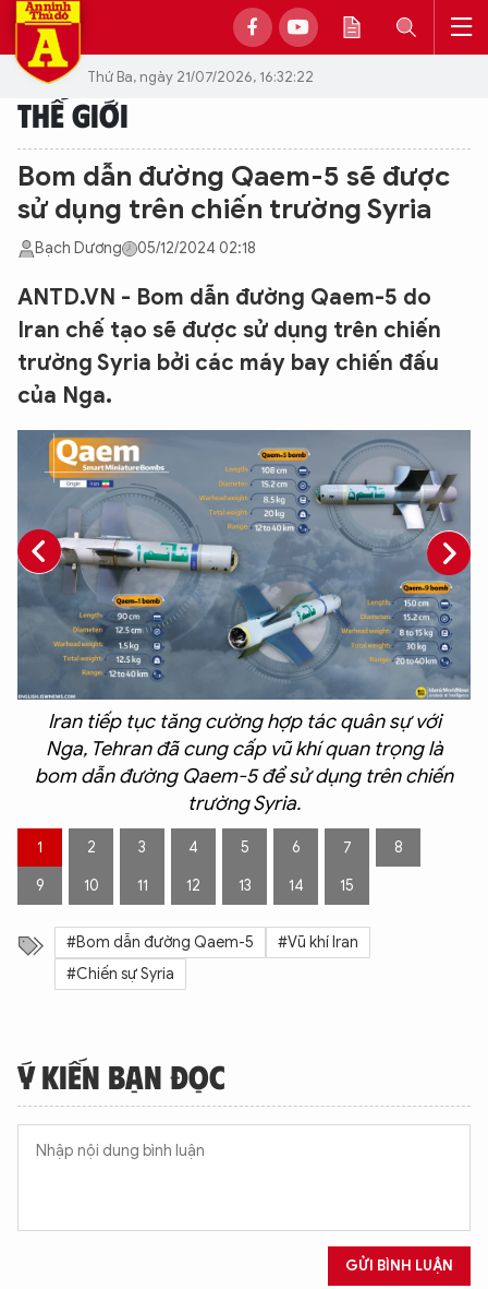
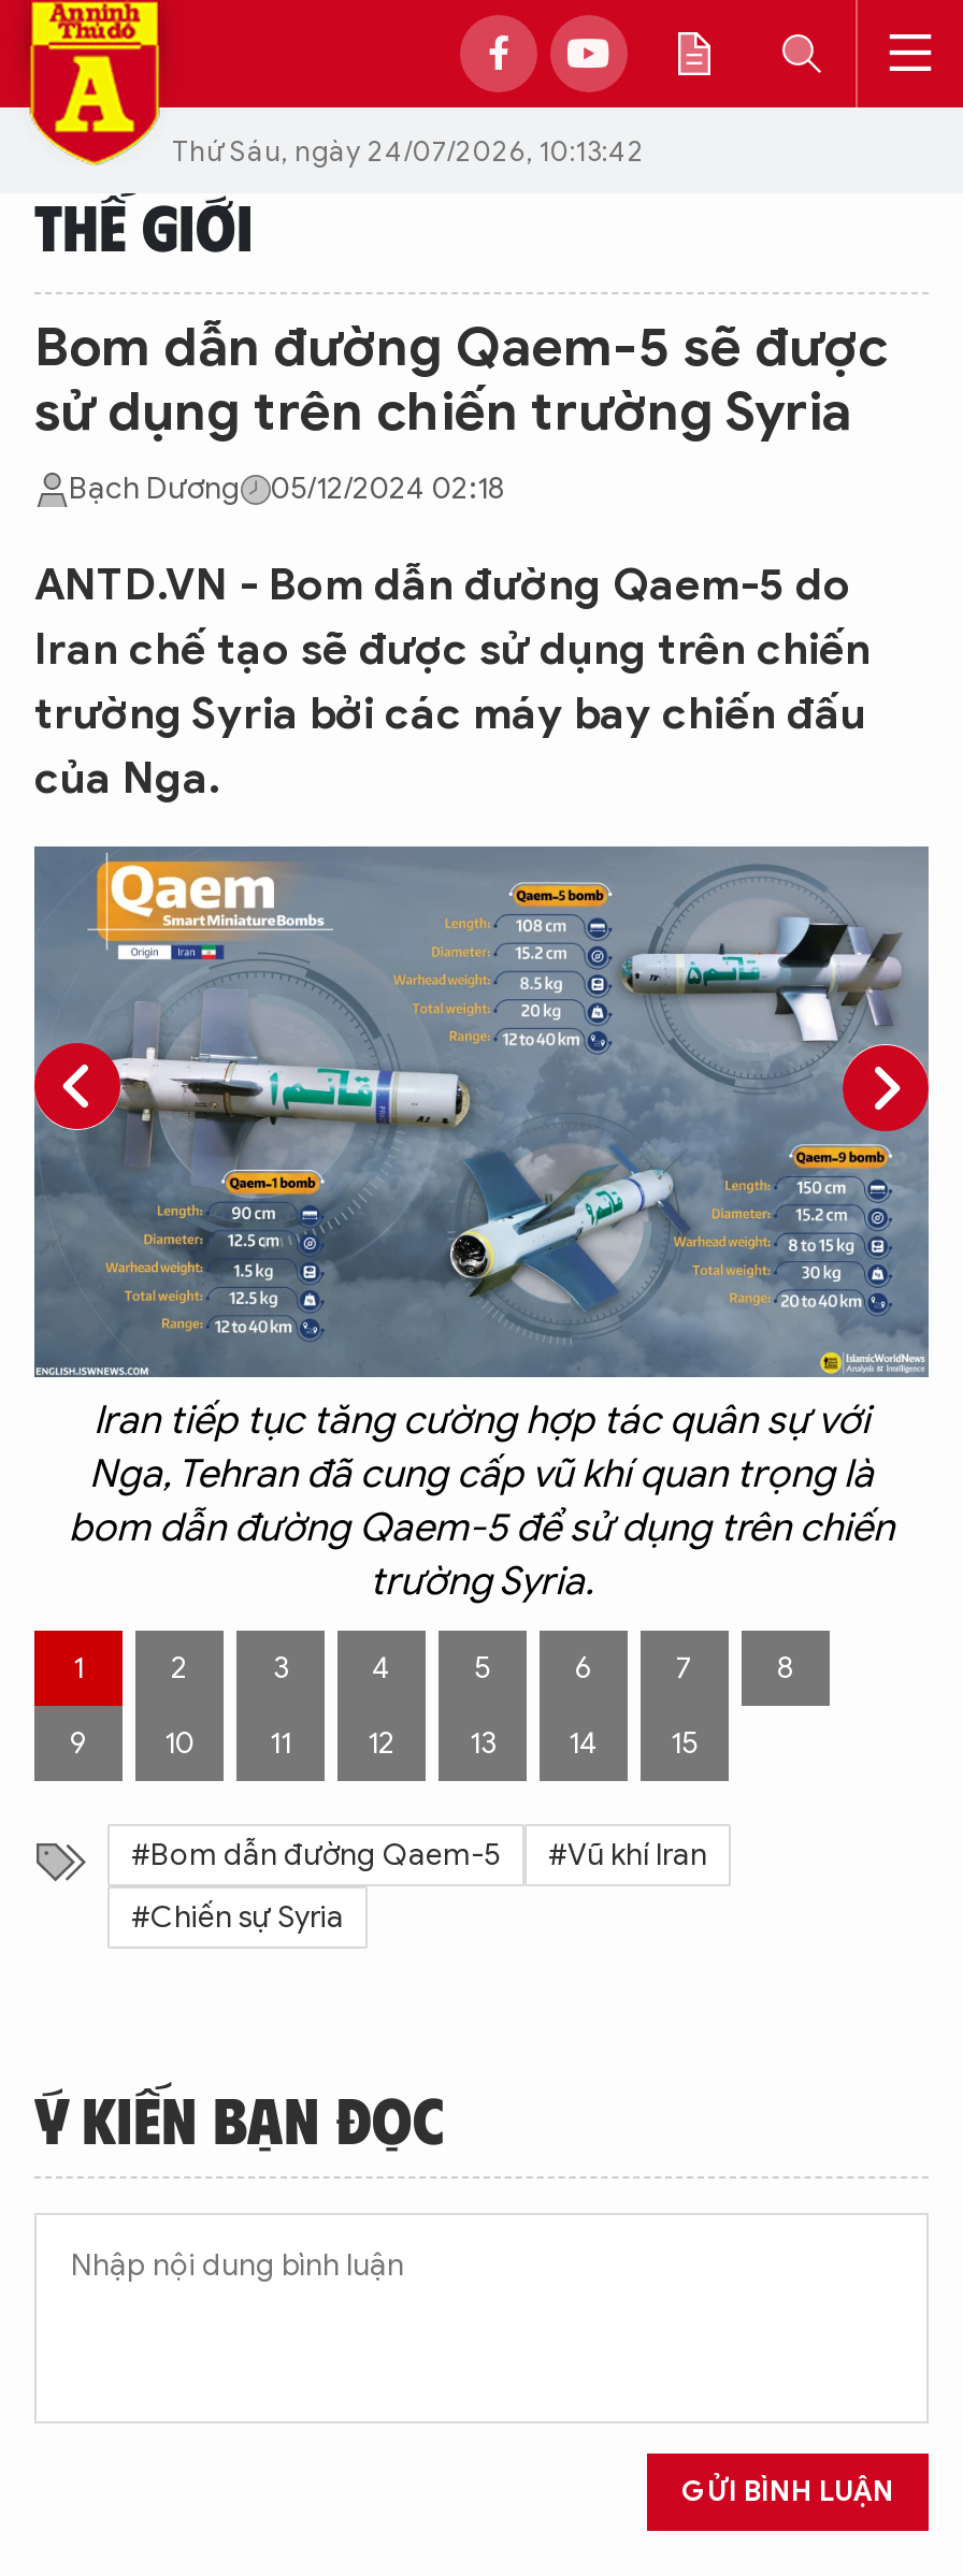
- Thứ Ba, ngày 21/07/2026, 16:32:22
+ Thứ Sáu, ngày 24/07/2026, 10:13:42
